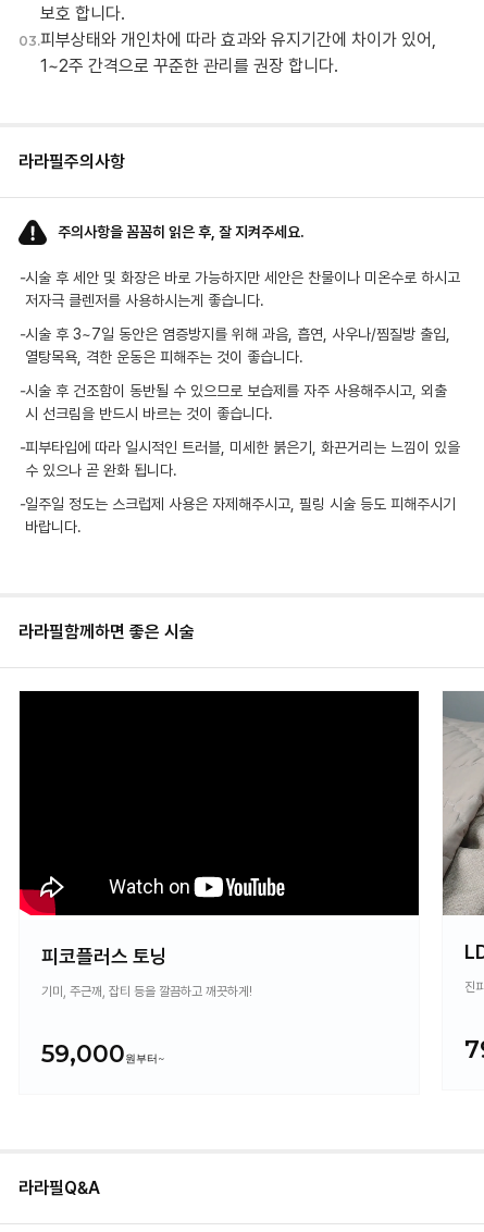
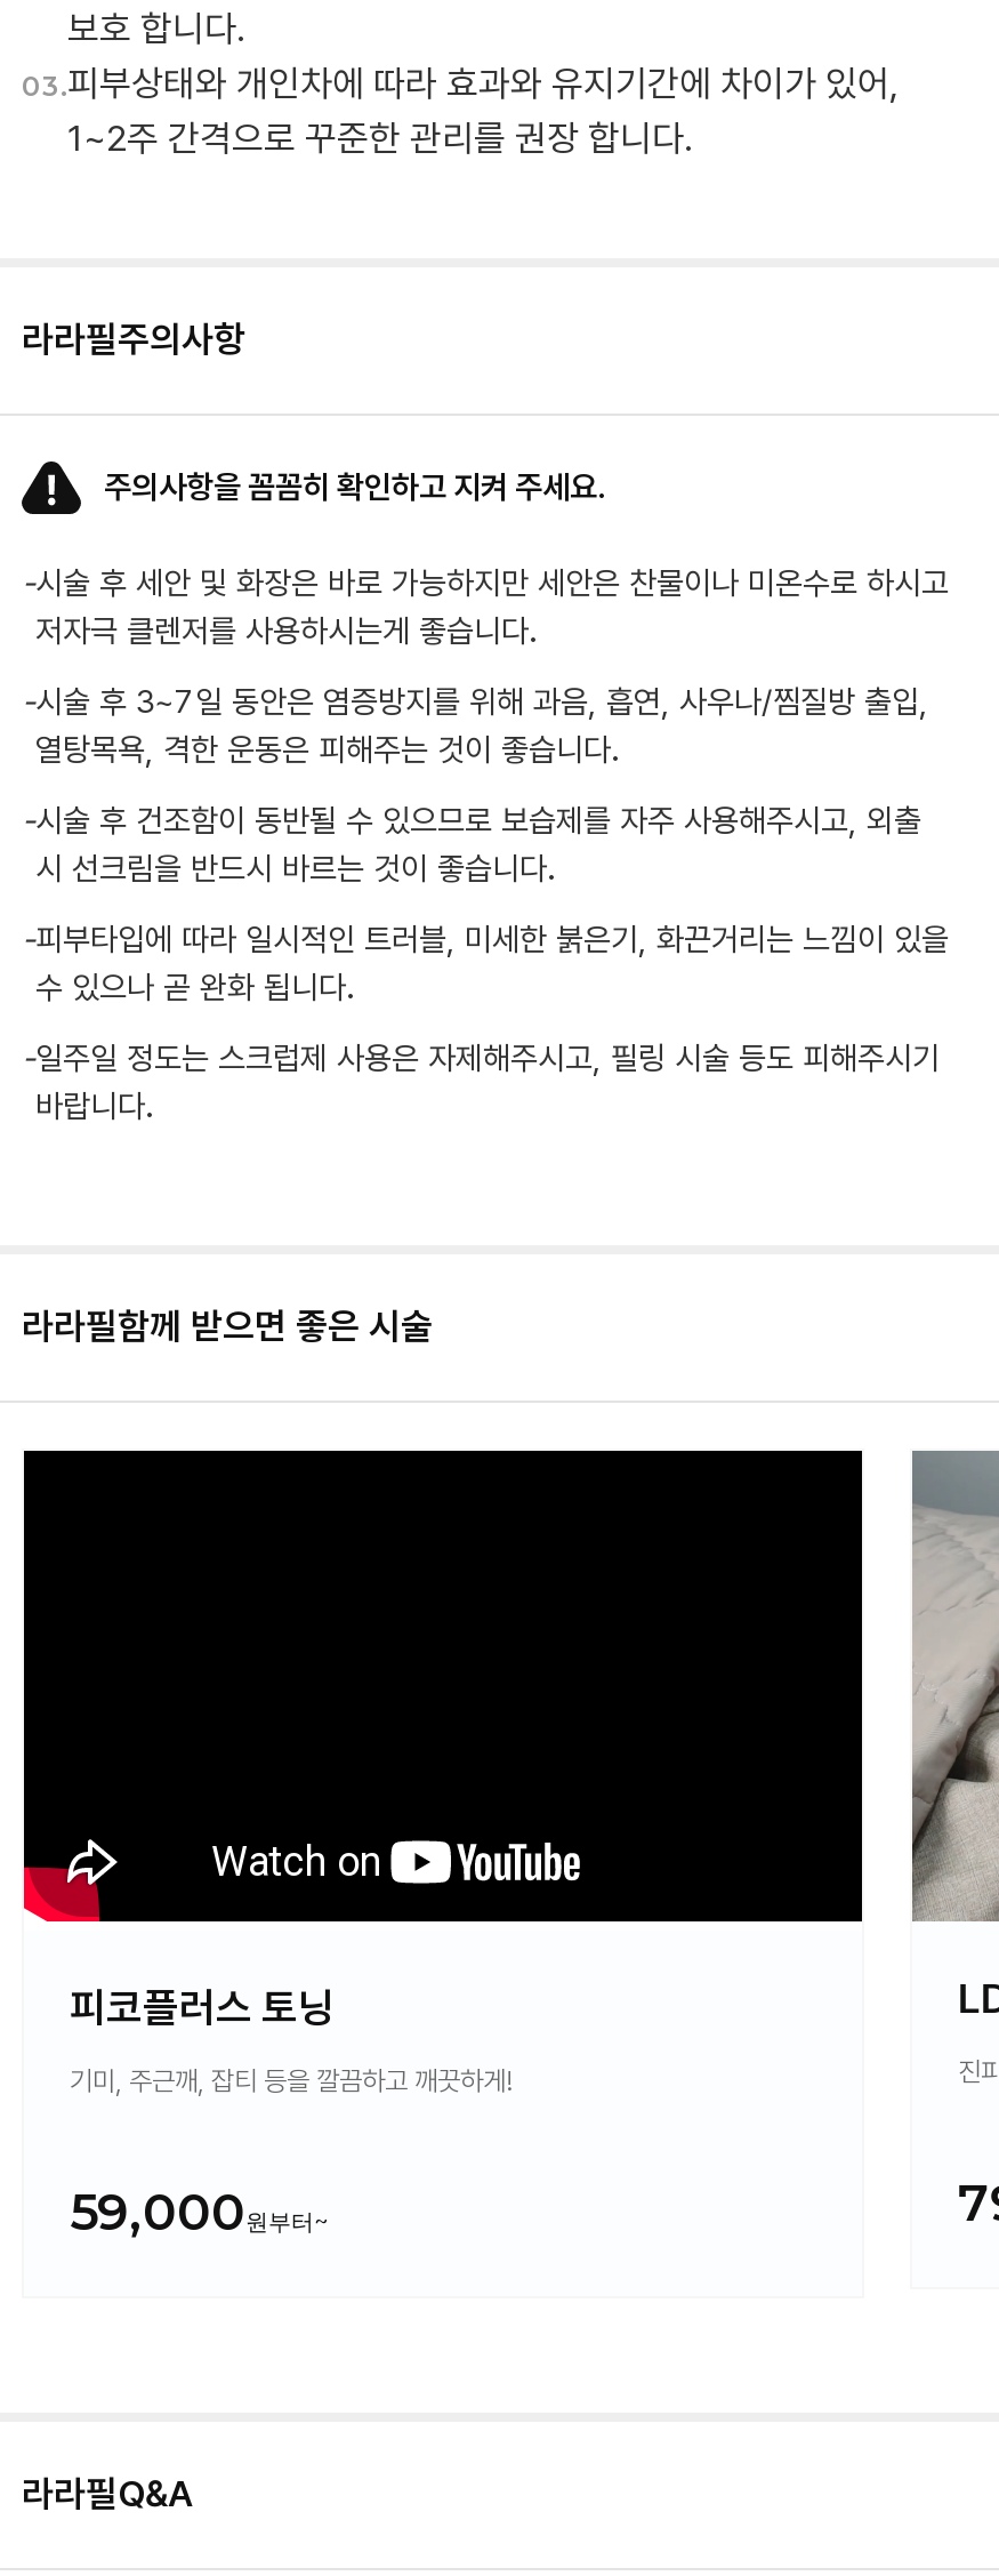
- 주의사항을 꼼꼼히 읽은 후, 잘 지켜주세요.
+ 주의사항을 꼼꼼히 확인하고 지켜 주세요.

- 라라필함께하면 좋은 시술
+ 라라필함께 받으면 좋은 시술
